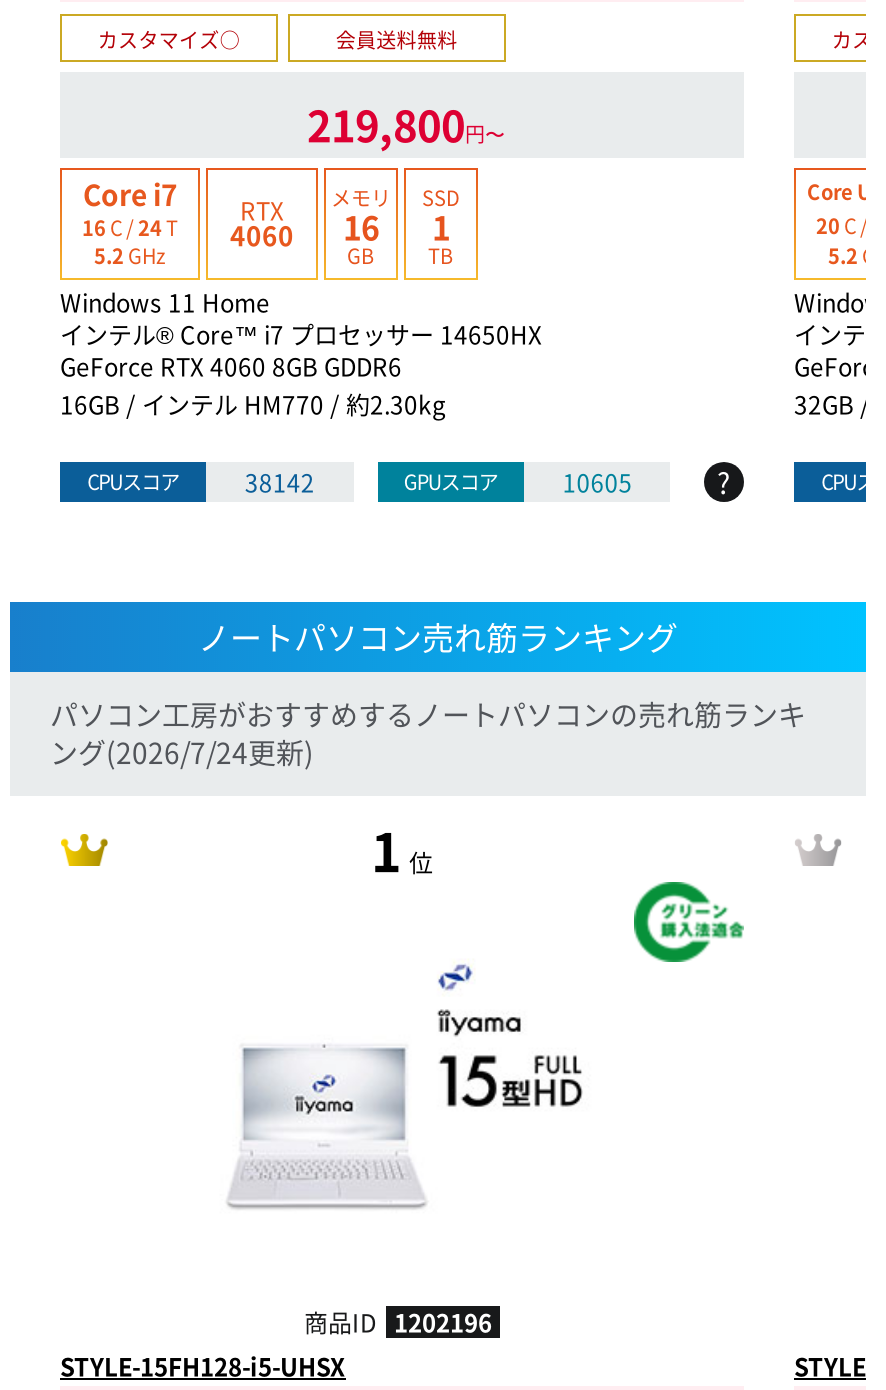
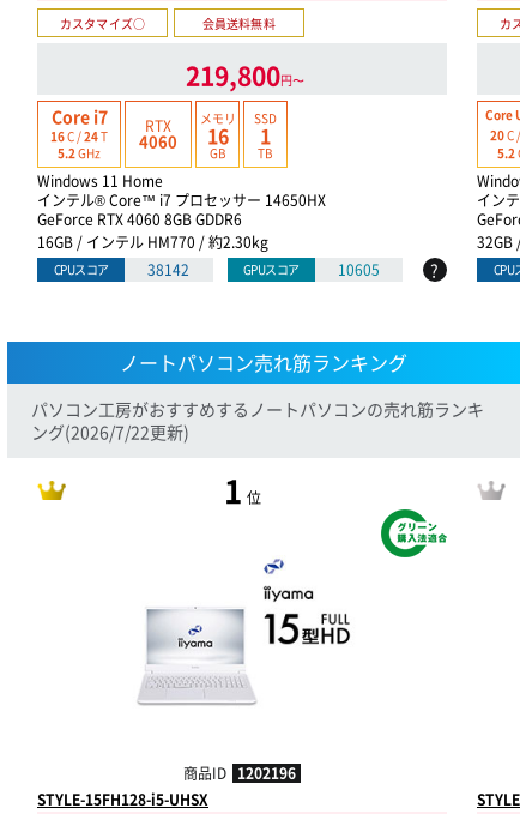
- ング(2026/7/24更新)
+ ング(2026/7/22更新)
